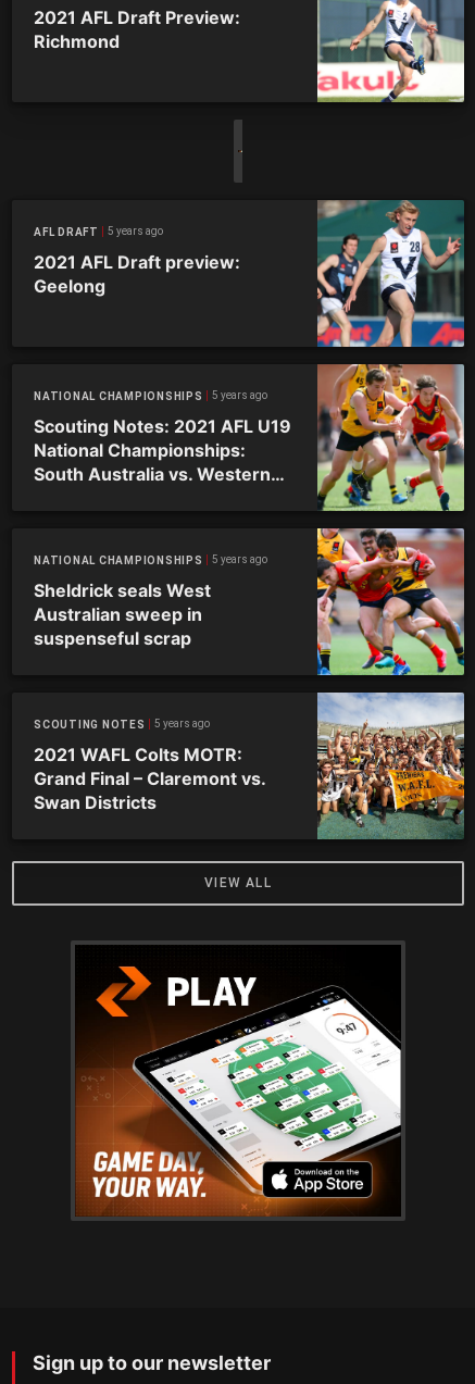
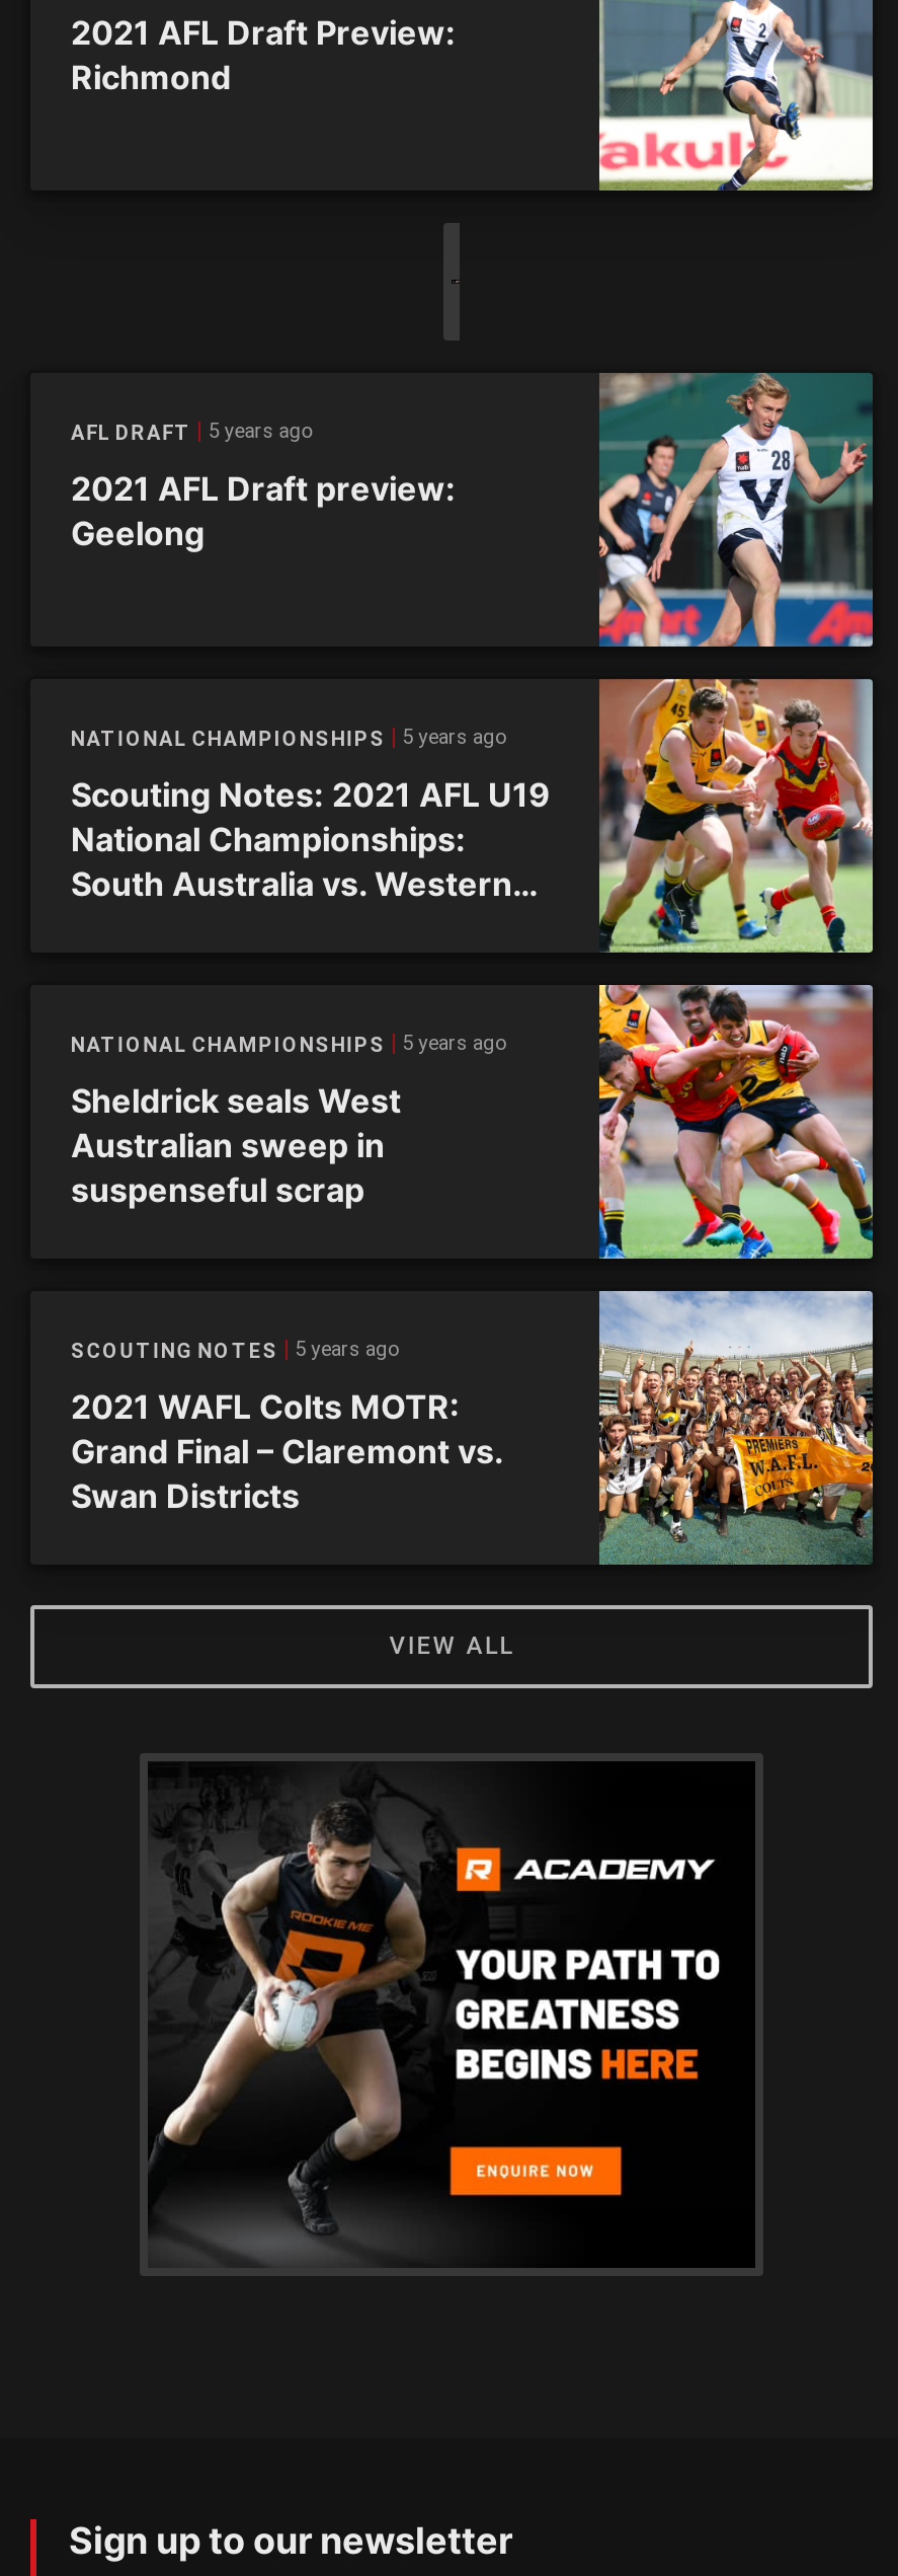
- [image]
+ [image]
